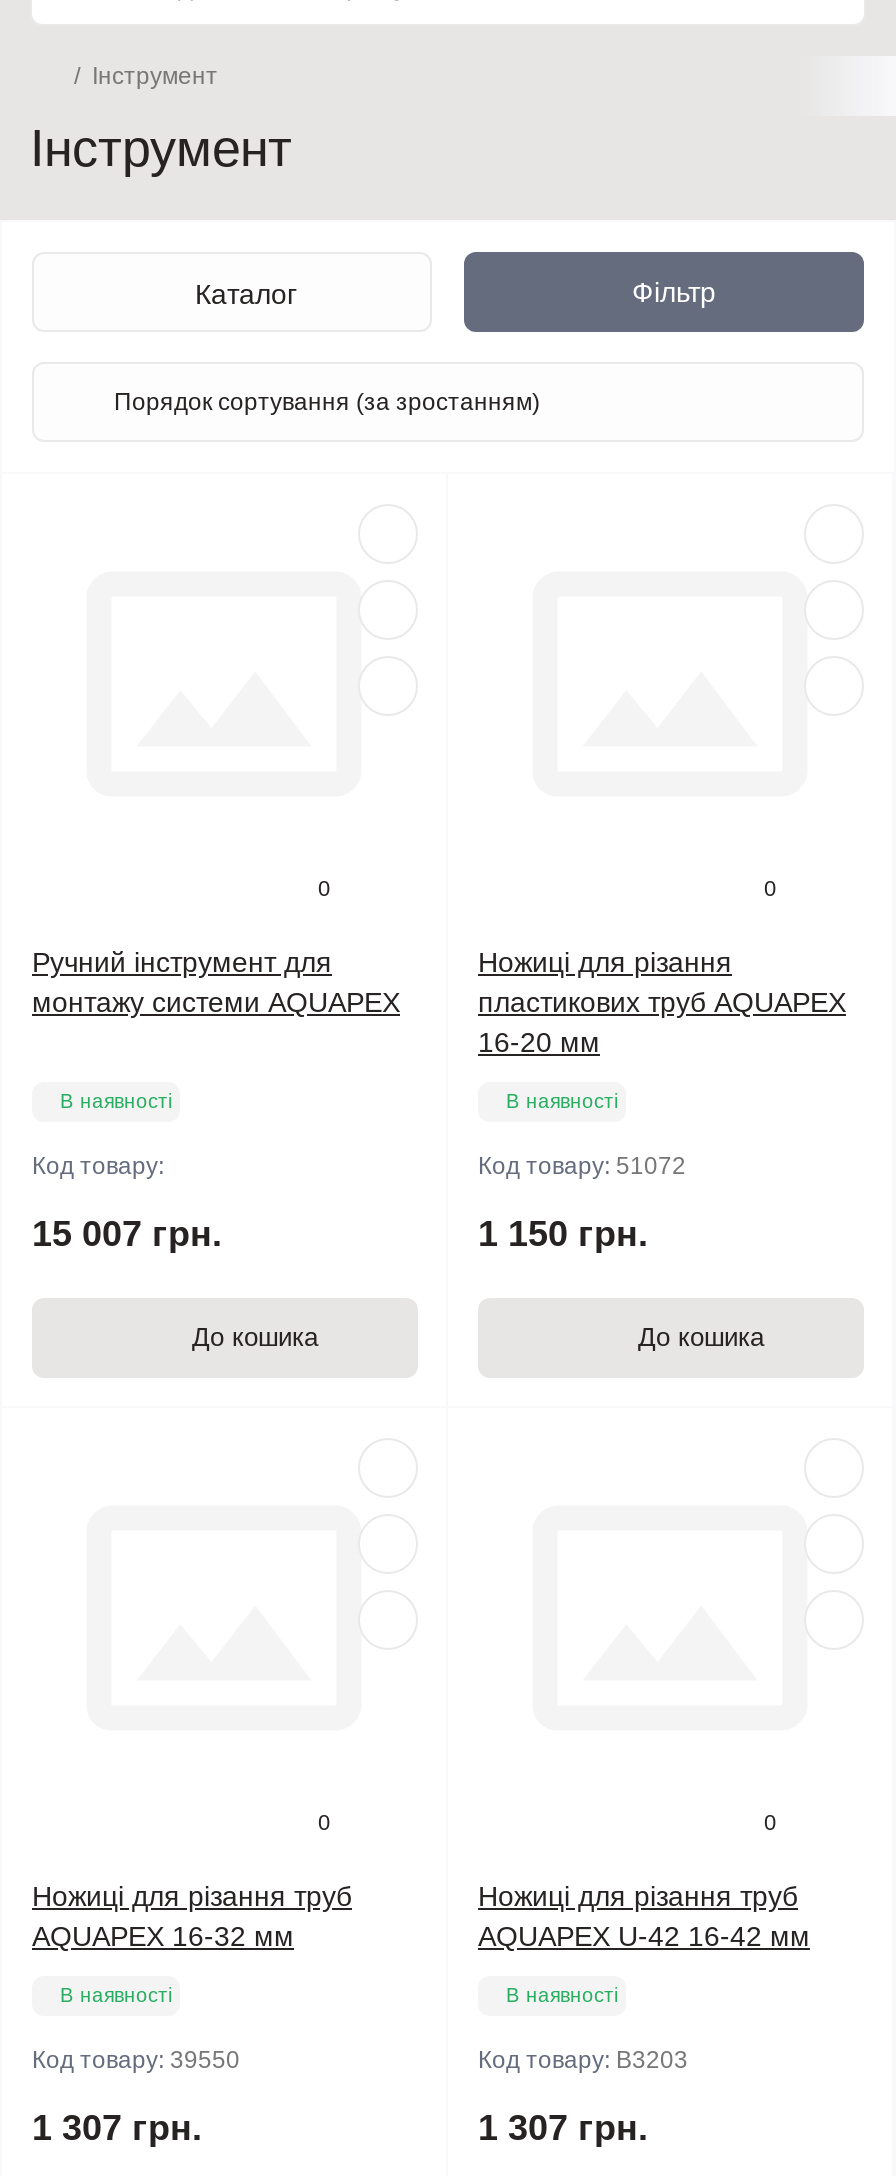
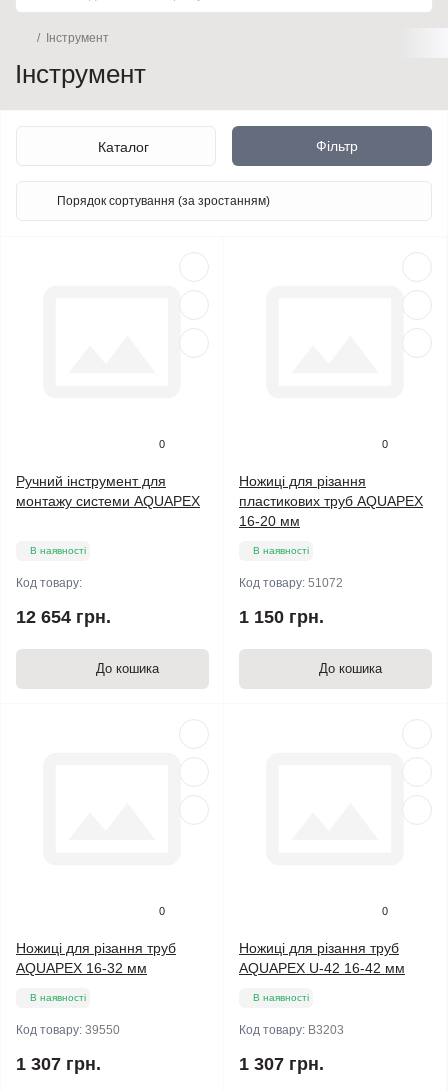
- 15 007 грн.
+ 12 654 грн.
